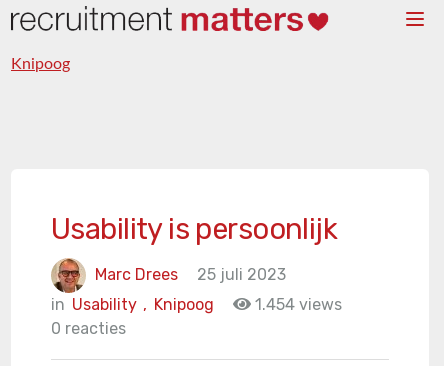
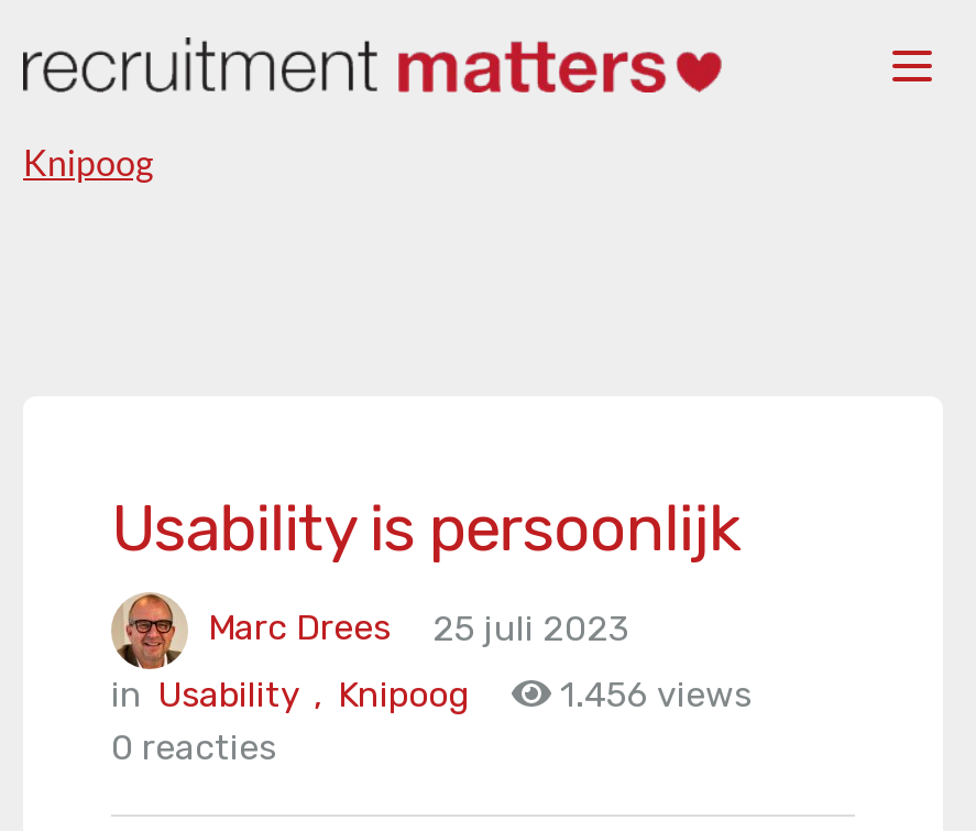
- in Usability , Knipoog 1.454 views
+ in Usability , Knipoog 1.456 views
